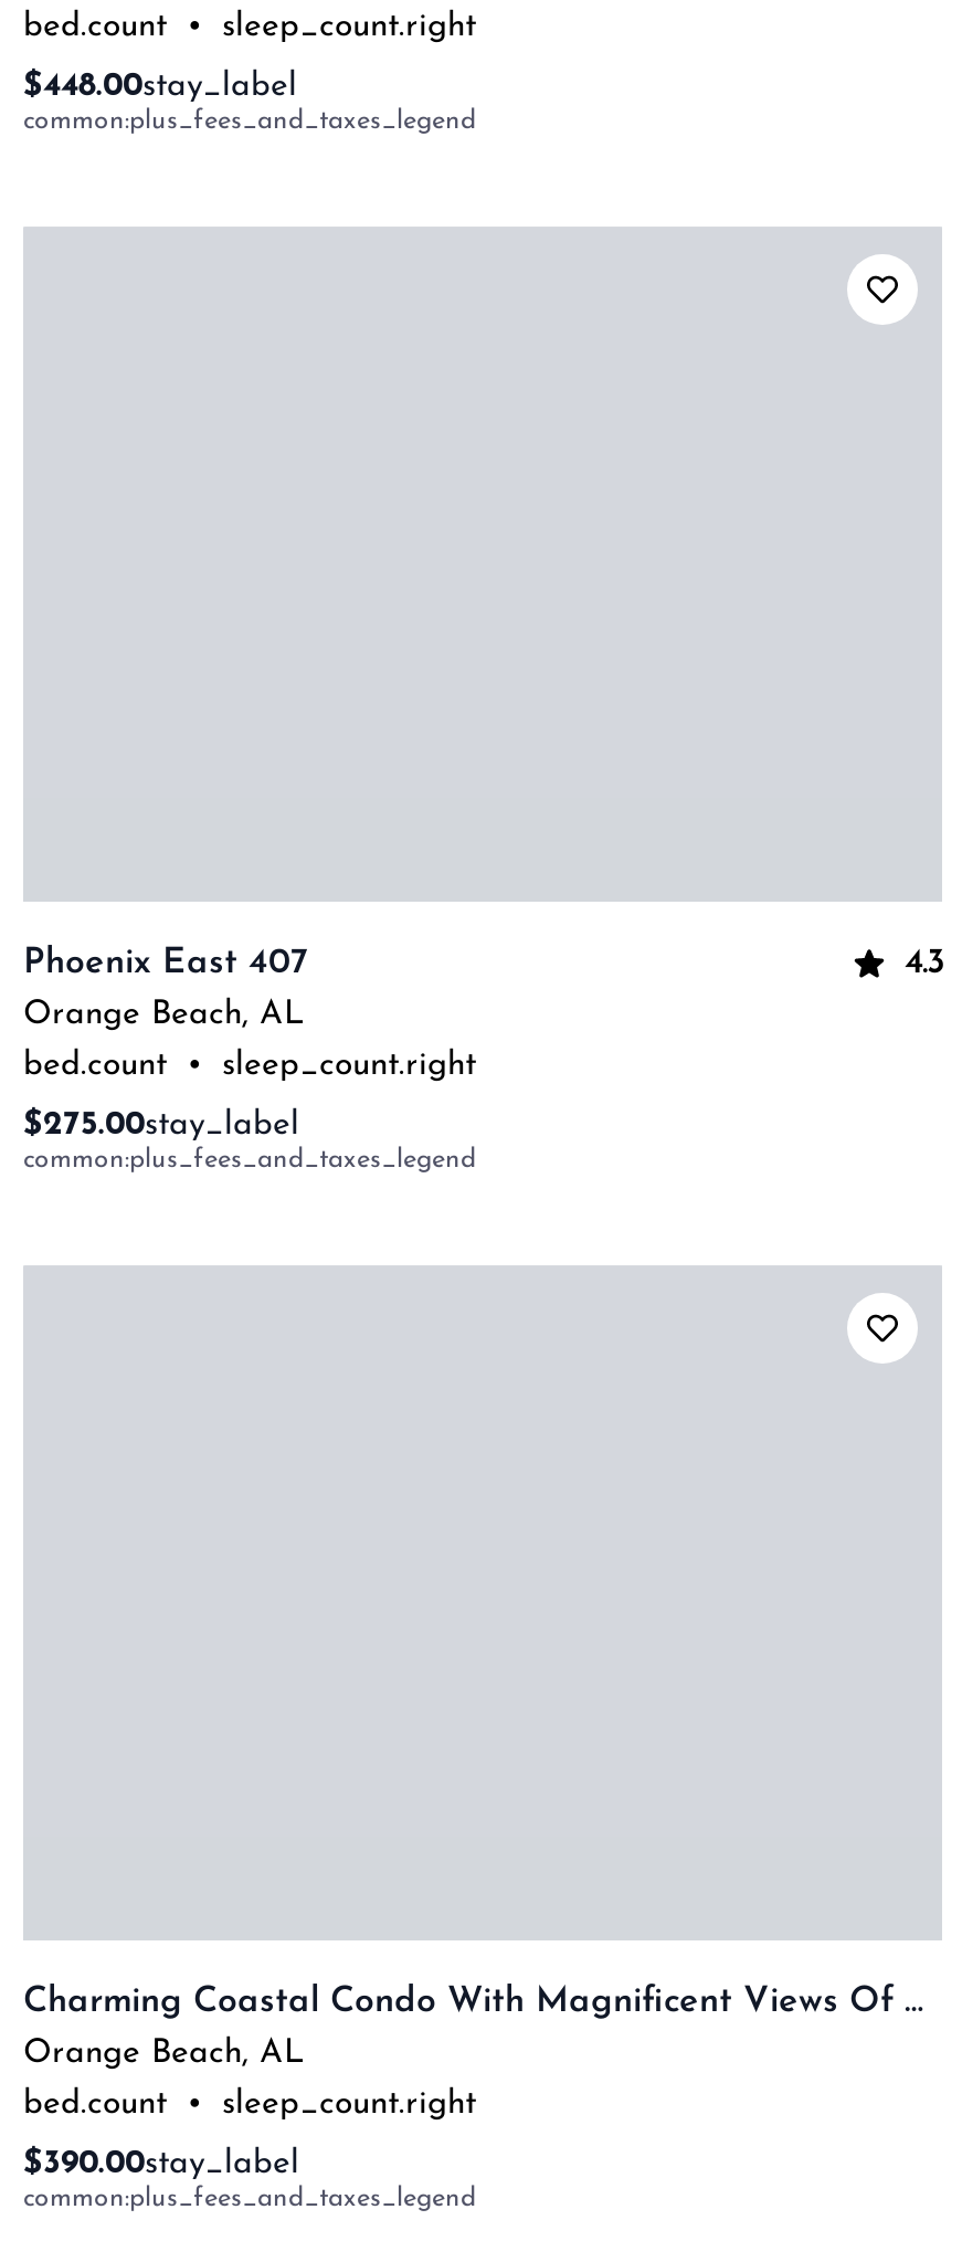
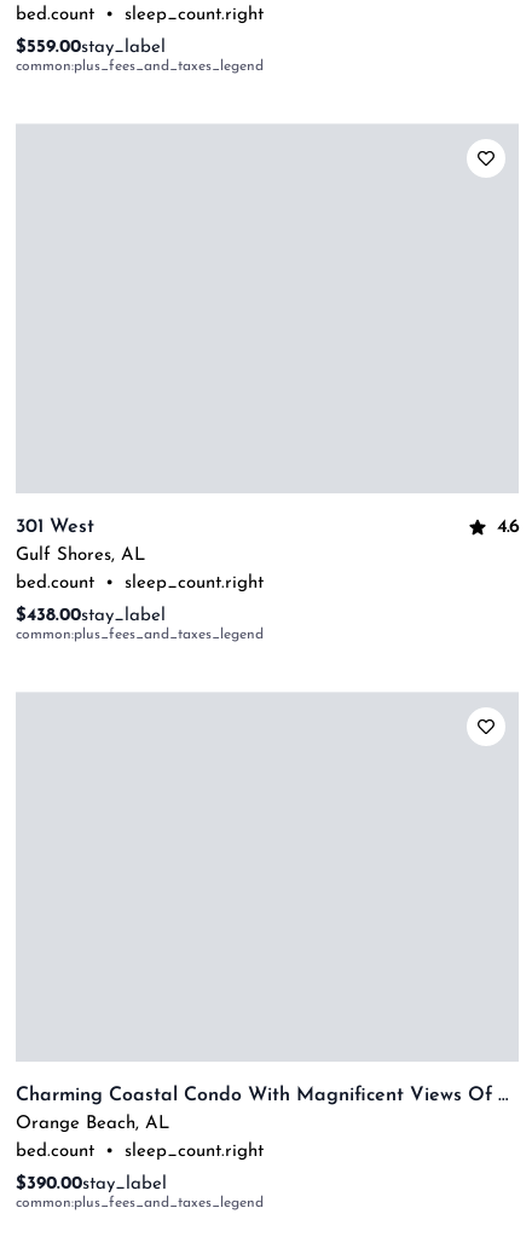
- $448.00stay_label
+ $559.00stay_label

- Phoenix East 407
- 4.3
+ 301 West
+ 4.6

- Orange Beach, AL
+ Gulf Shores, AL

- $275.00stay_label
+ $438.00stay_label
